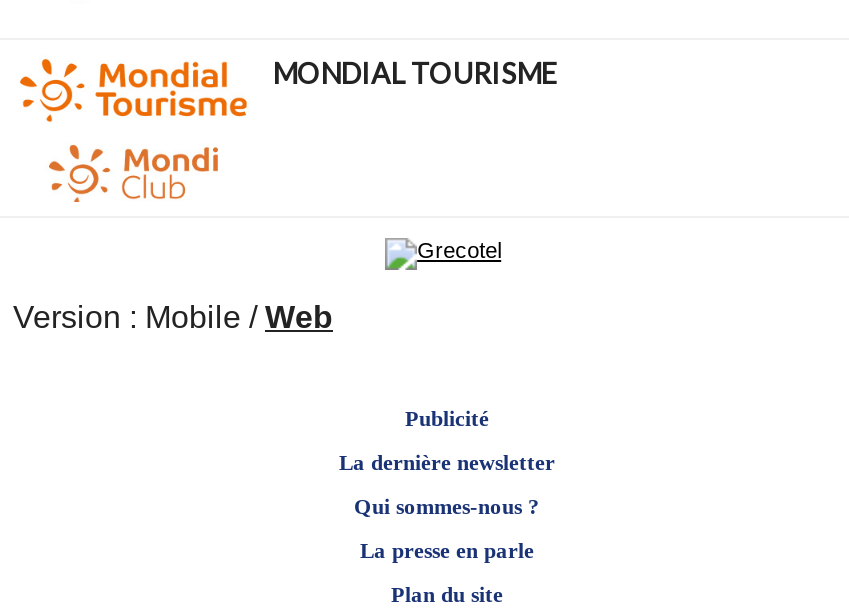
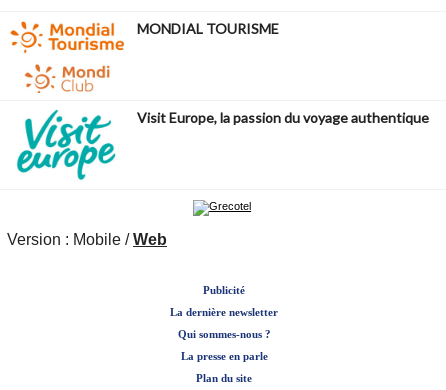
+ [image]
+ Visit Europe, la passion du voyage authentique
